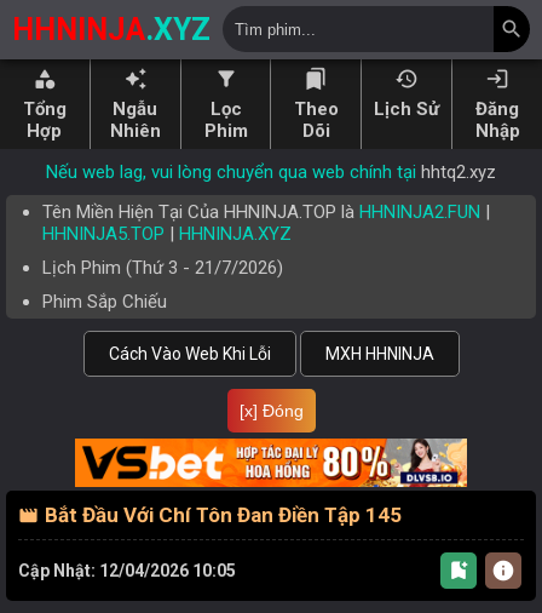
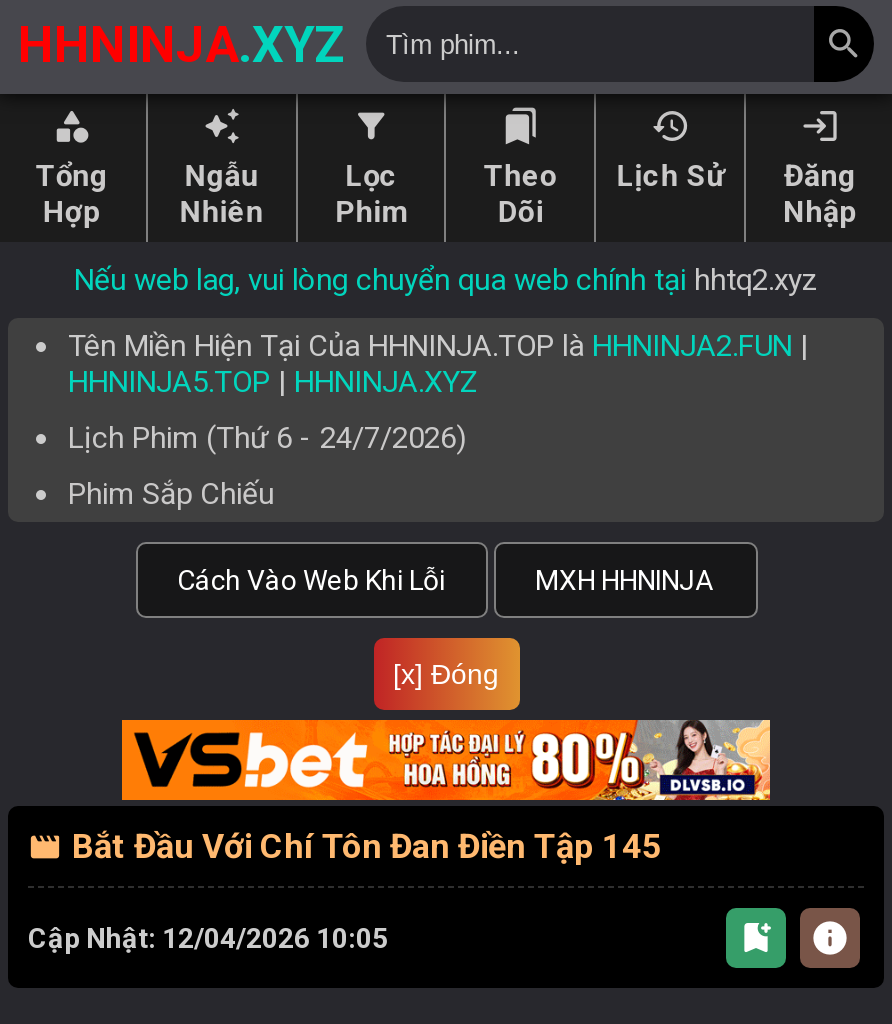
- Lịch Phim (Thứ 3 - 21/7/2026)
+ Lịch Phim (Thứ 6 - 24/7/2026)
